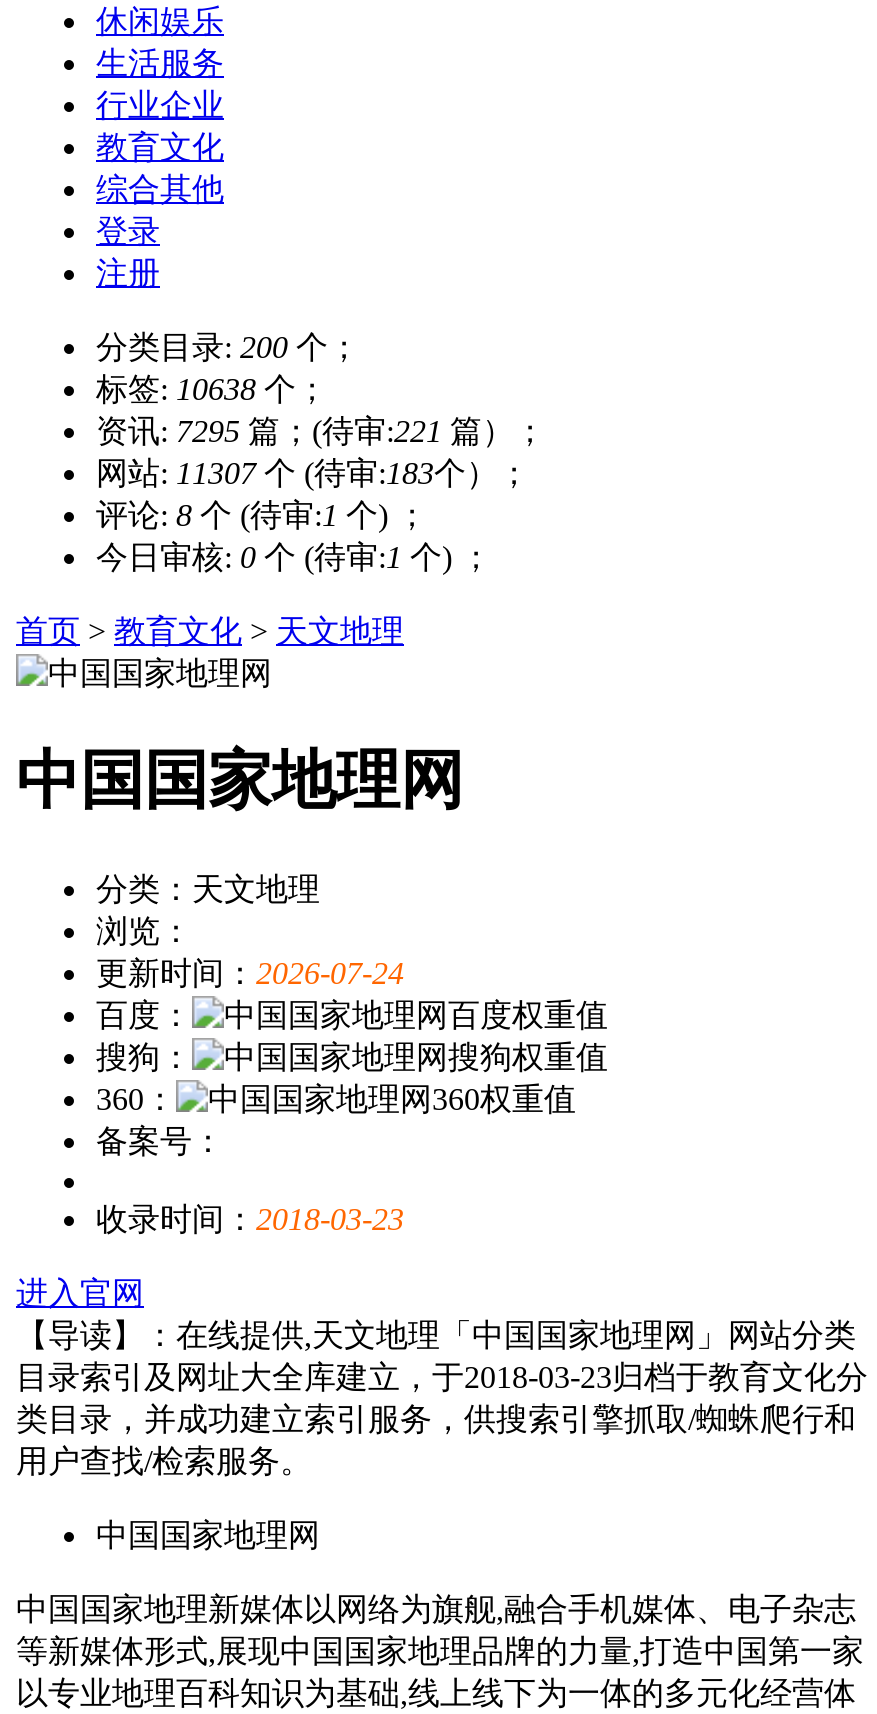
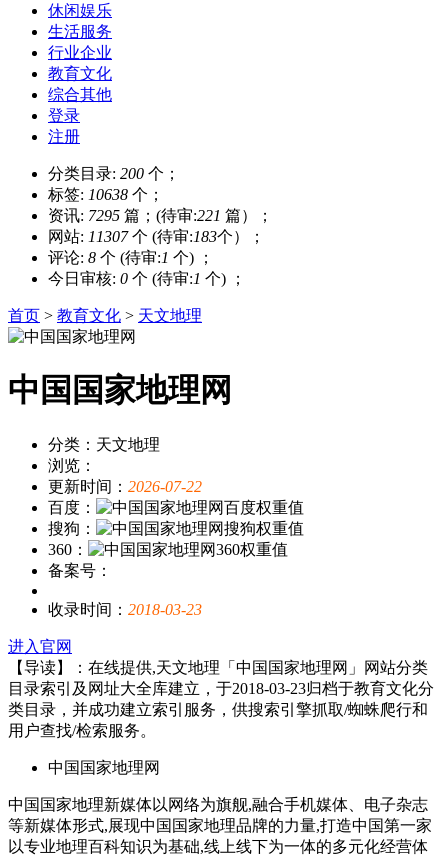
- 更新时间：2026-07-24
+ 更新时间：2026-07-22
